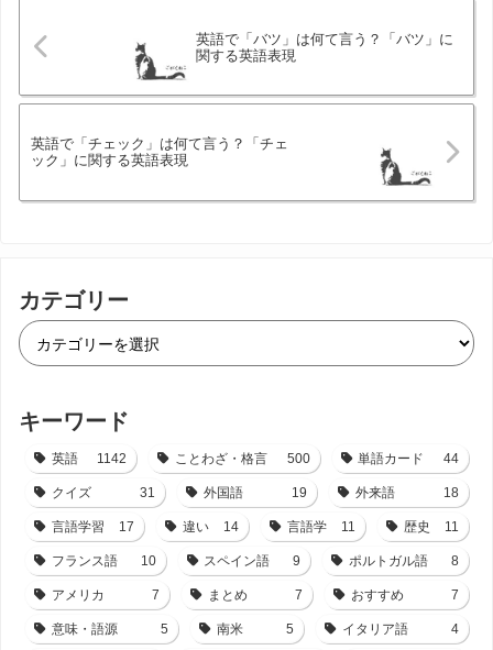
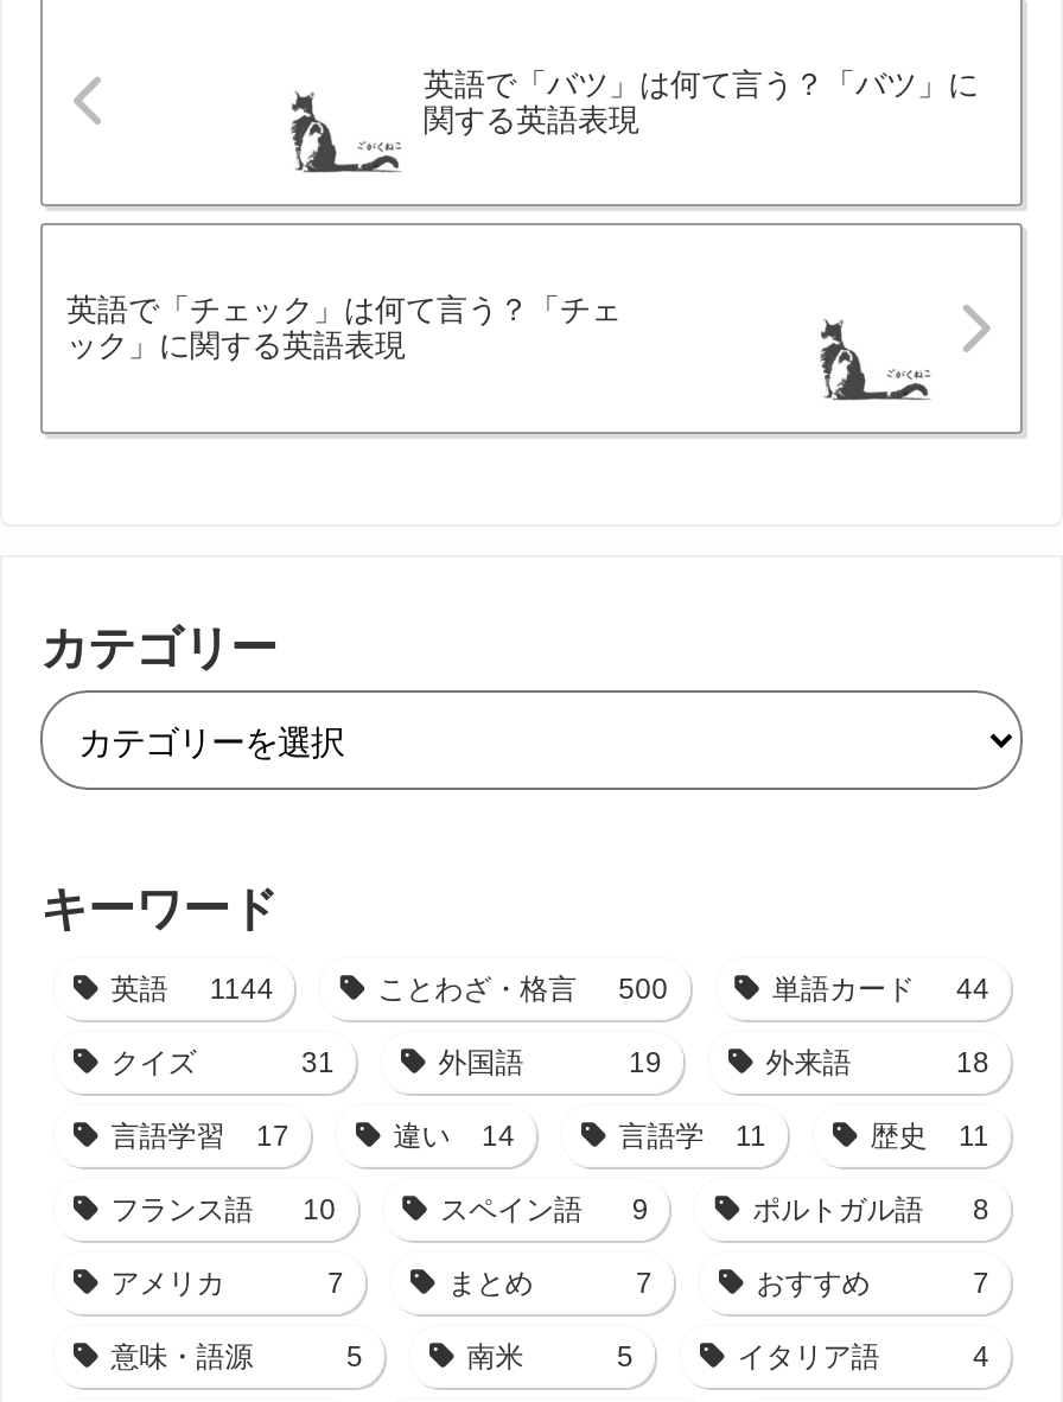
- 英語 1142
+ 英語 1144
